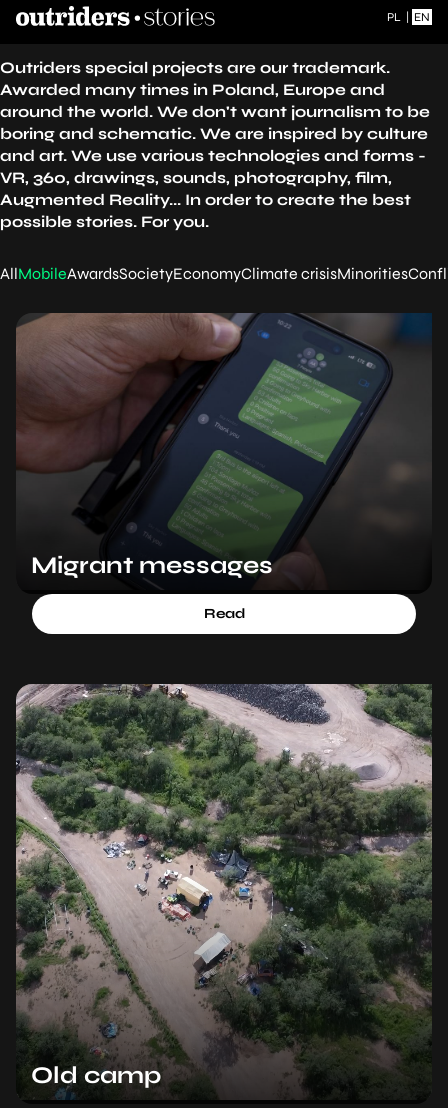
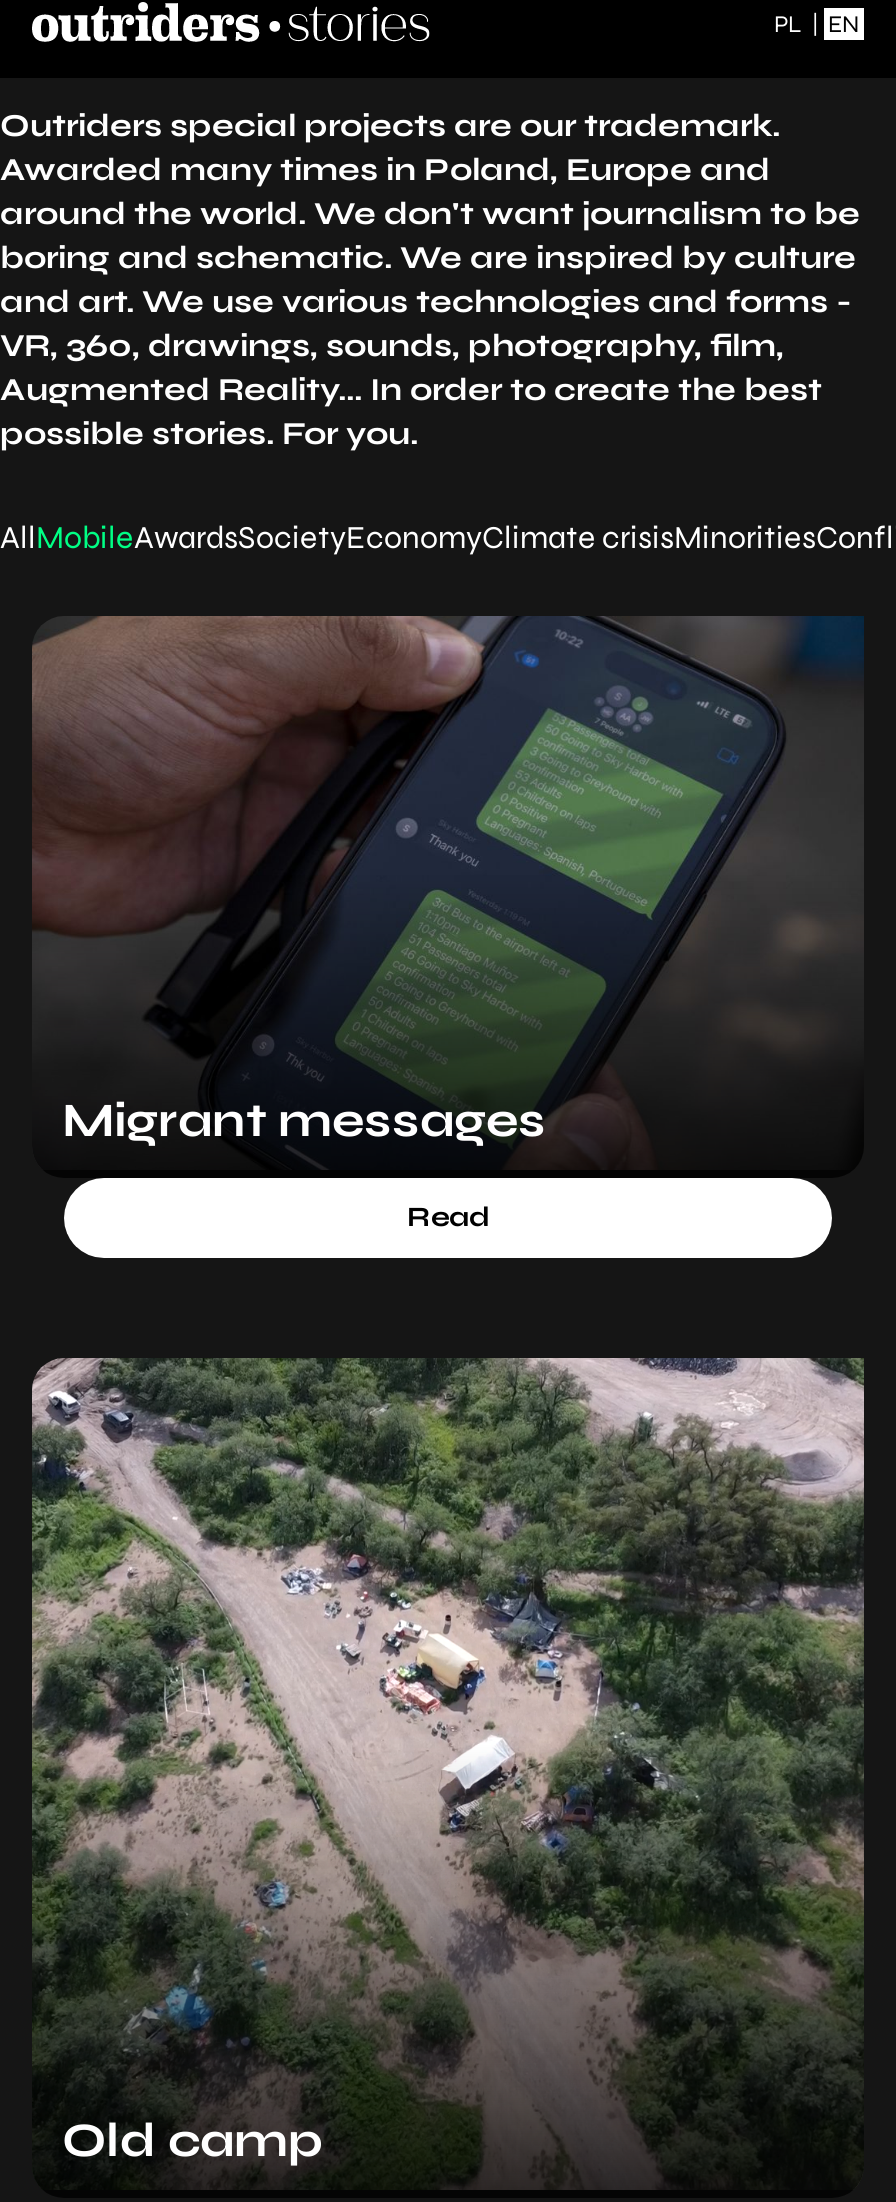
- [image]
+ [image]
